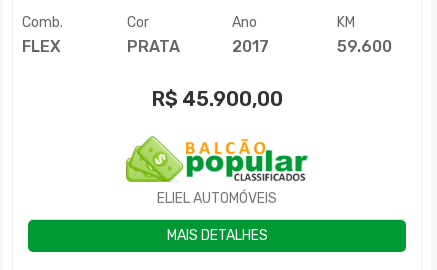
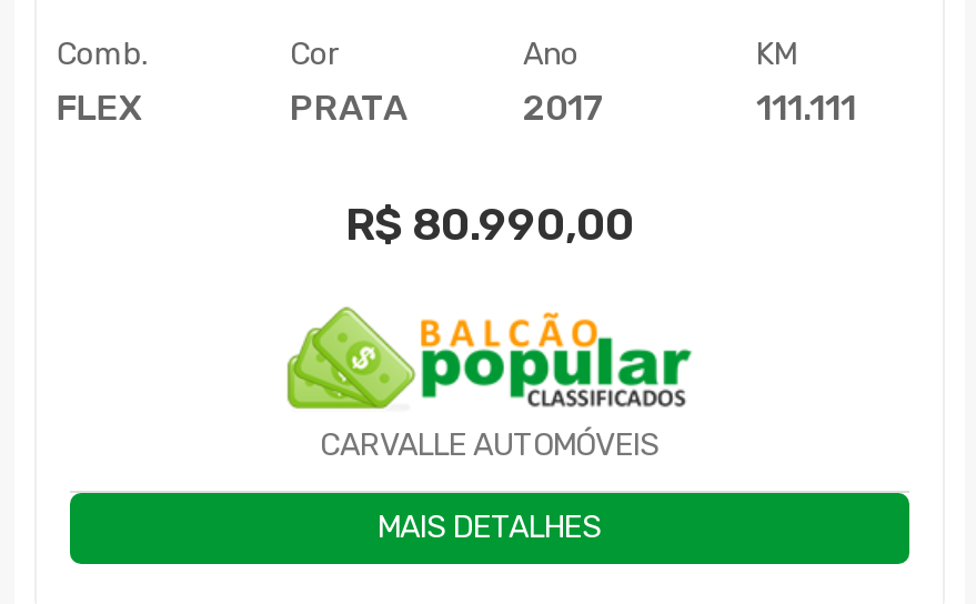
- 59.600
+ 111.111

- R$45.900,00
+ R$80.990,00

- ELIEL AUTOMÓVEIS
+ CARVALLE AUTOMÓVEIS
